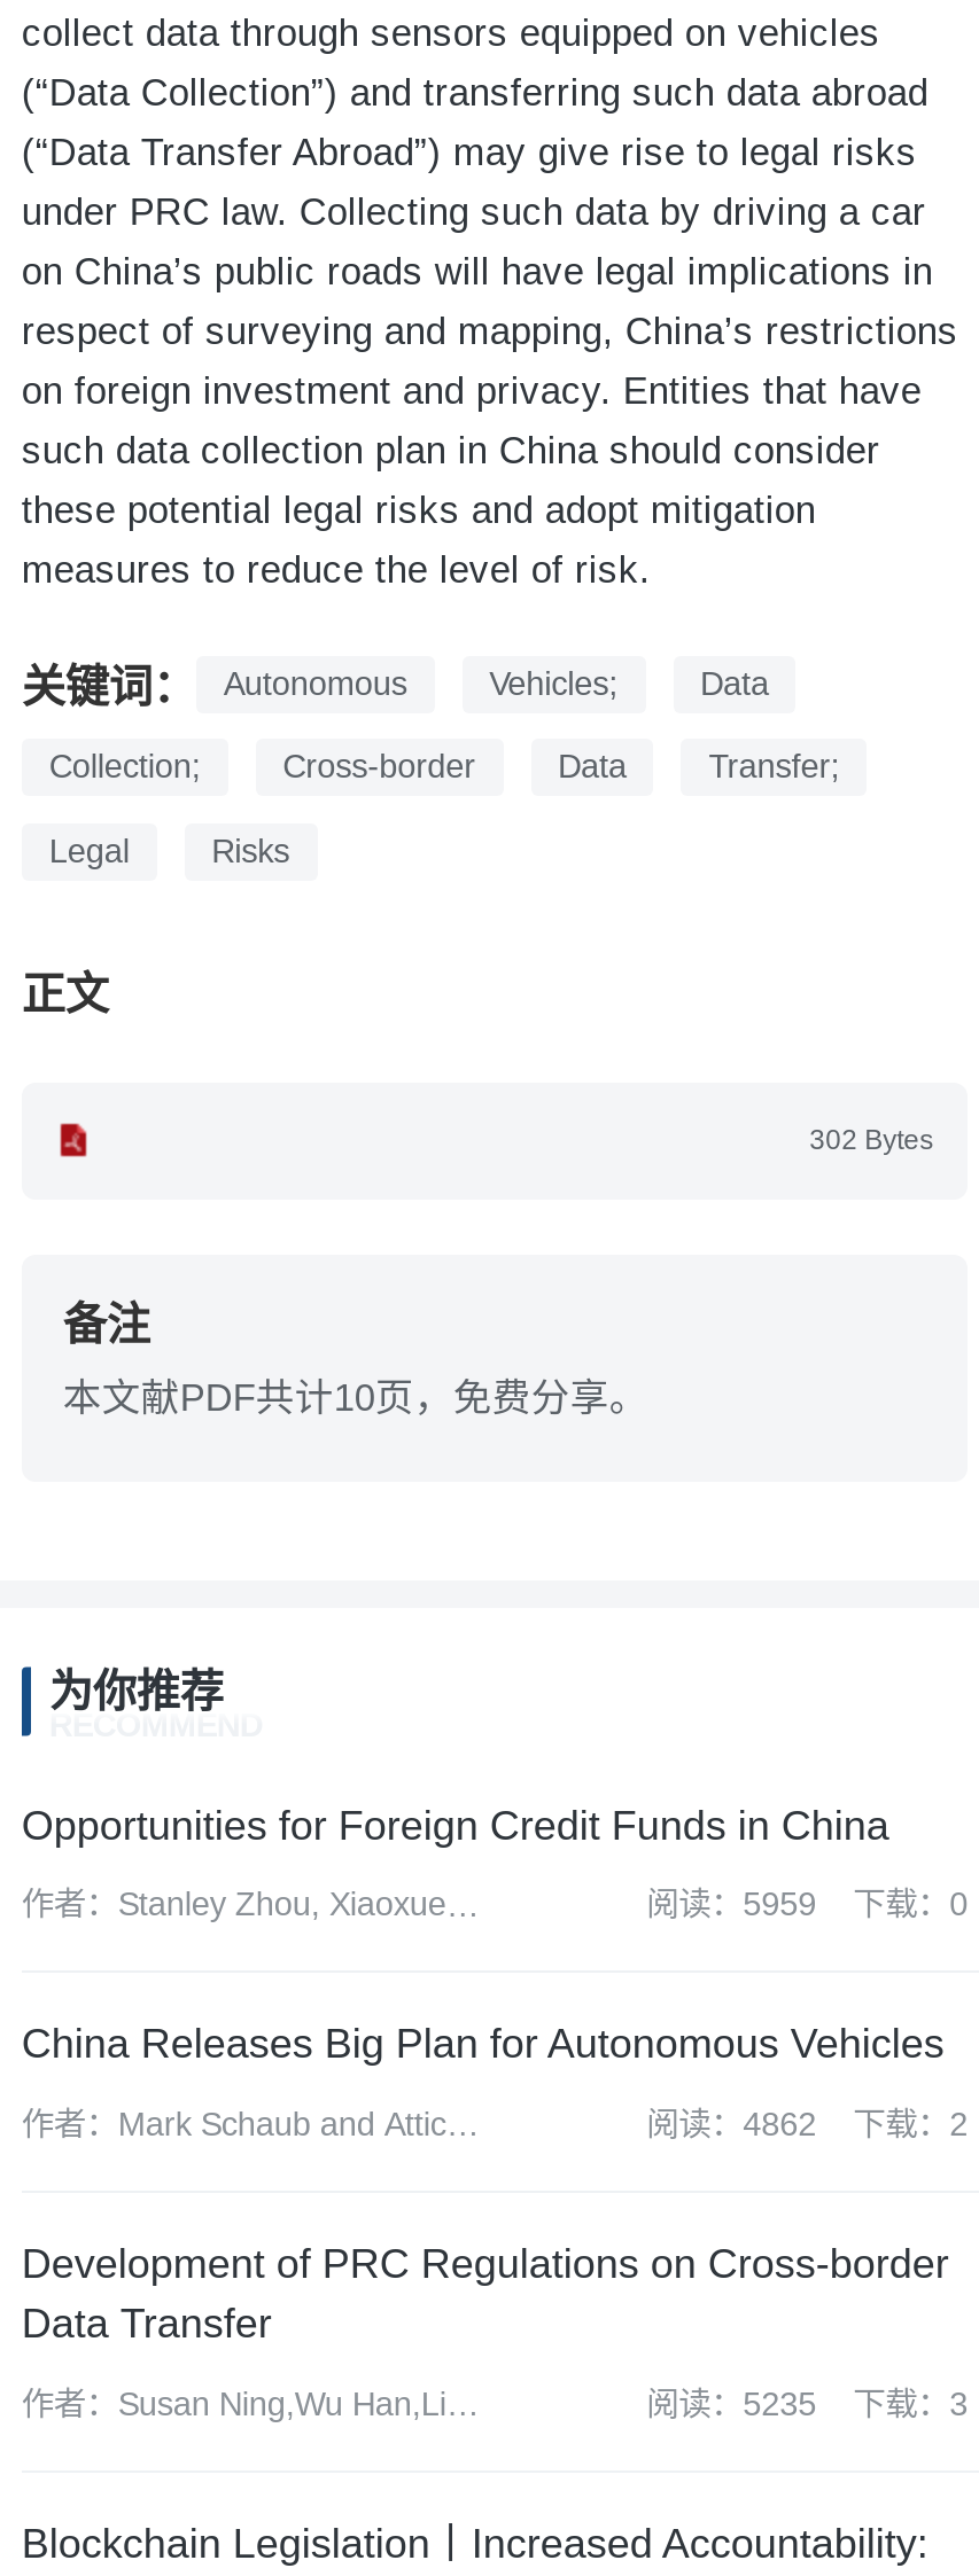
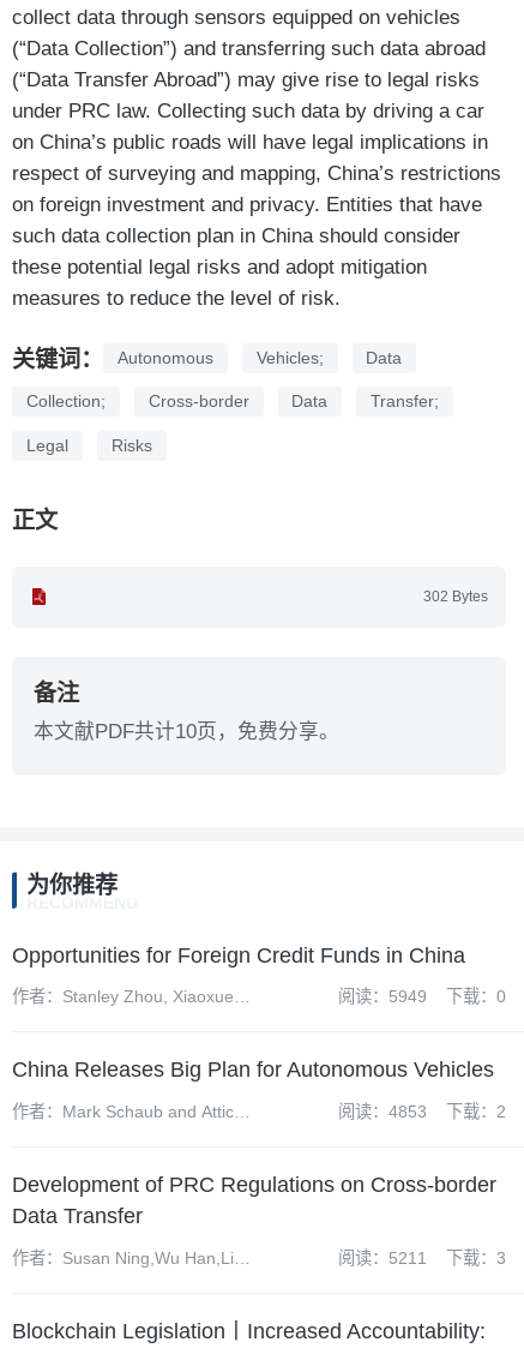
- 阅读：5959 下载：0
+ 阅读：5949 下载：0

- 阅读：4862 下载：2
+ 阅读：4853 下载：2

- 阅读：5235 下载：3
+ 阅读：5211 下载：3
